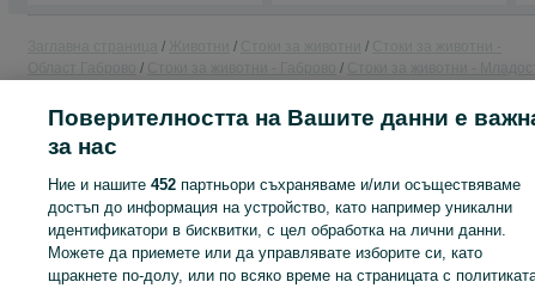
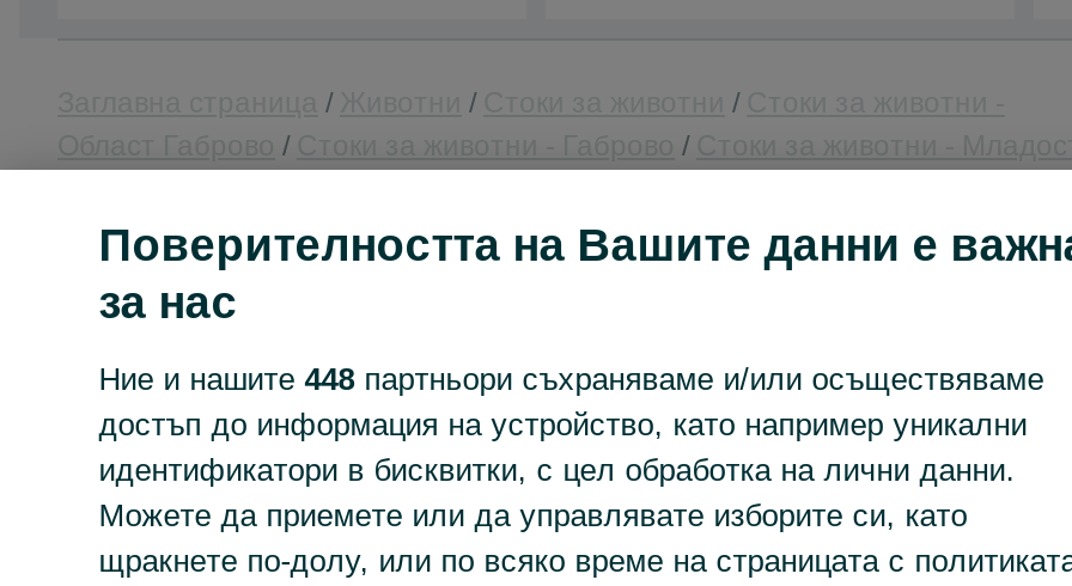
- Ние и нашите 452 партньори съхраняваме и/или осъществяваме
+ Ние и нашите 448 партньори съхраняваме и/или осъществяваме
